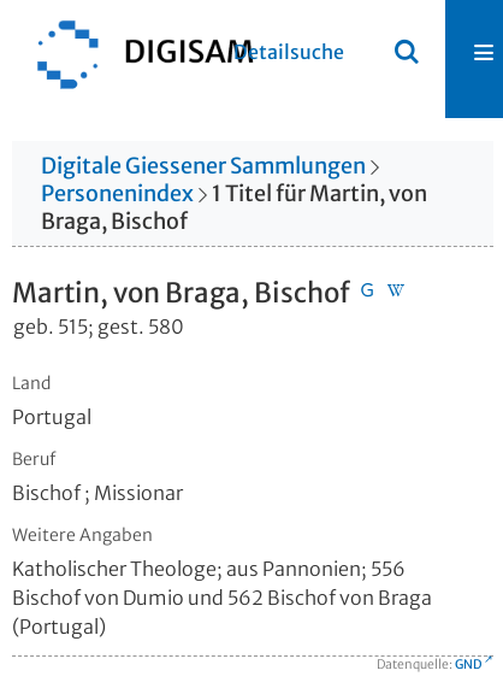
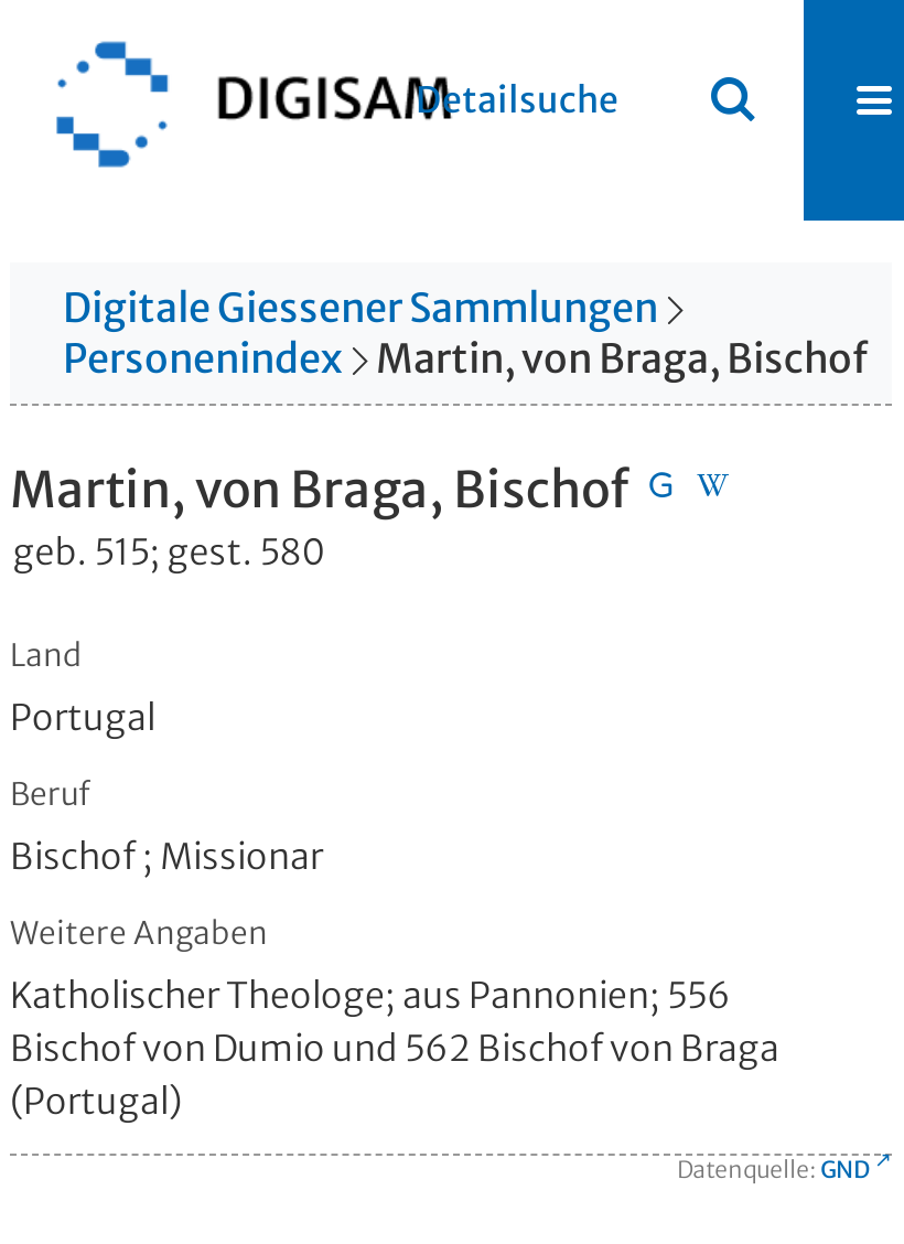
- 1 Titel für Martin, von
- Braga, Bischof
+ Martin, von Braga, Bischof
